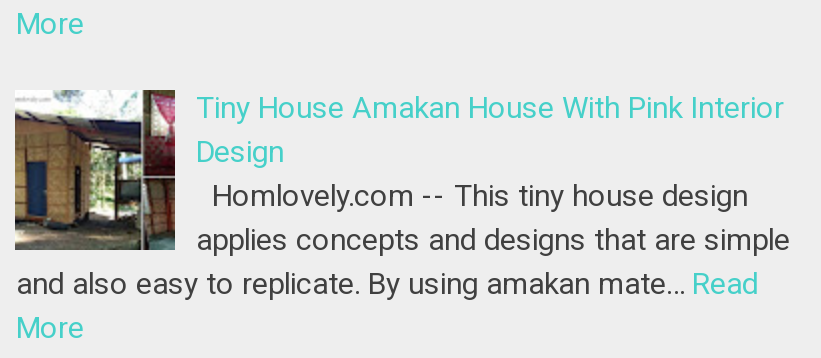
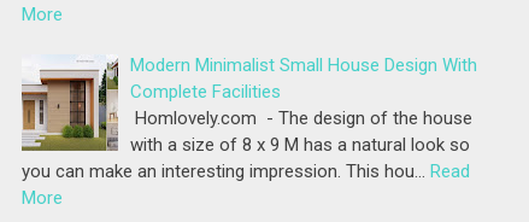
- [image]
- Tiny House Amakan House With Pink Interior
- Design
- Homlovely.com -- This tiny house design
- applies concepts and designs that are simple
- and also easy to replicate. By using amakan mate… Read
+ [image]
+ Modern Minimalist Small House Design With
+ Complete Facilities
+ Homlovely.com - The design of the house
+ with a size of 8 x 9 M has a natural look so
+ you can make an interesting impression. This hou… Read
